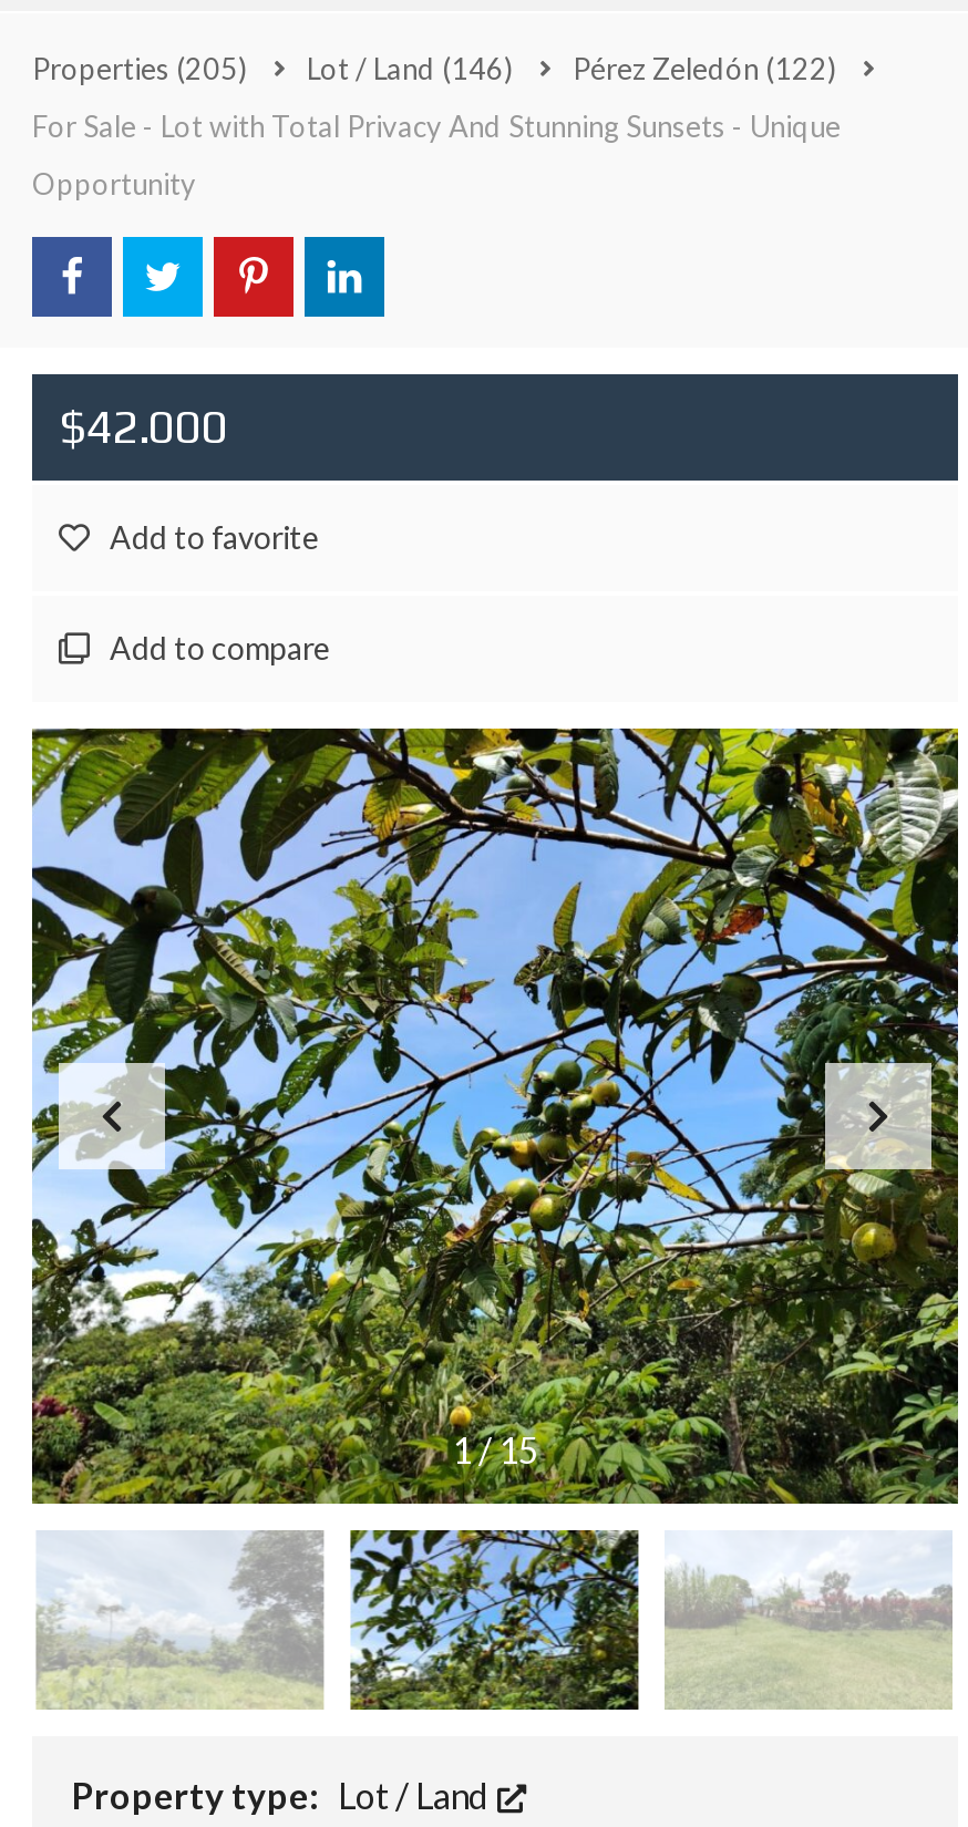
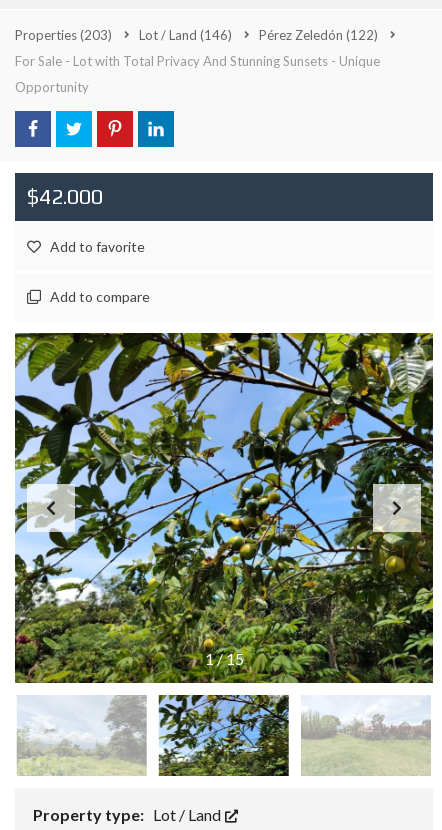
- Properties (205) Lot / Land (146) Pérez Zeledón (122)
+ Properties (203) Lot / Land (146) Pérez Zeledón (122)
